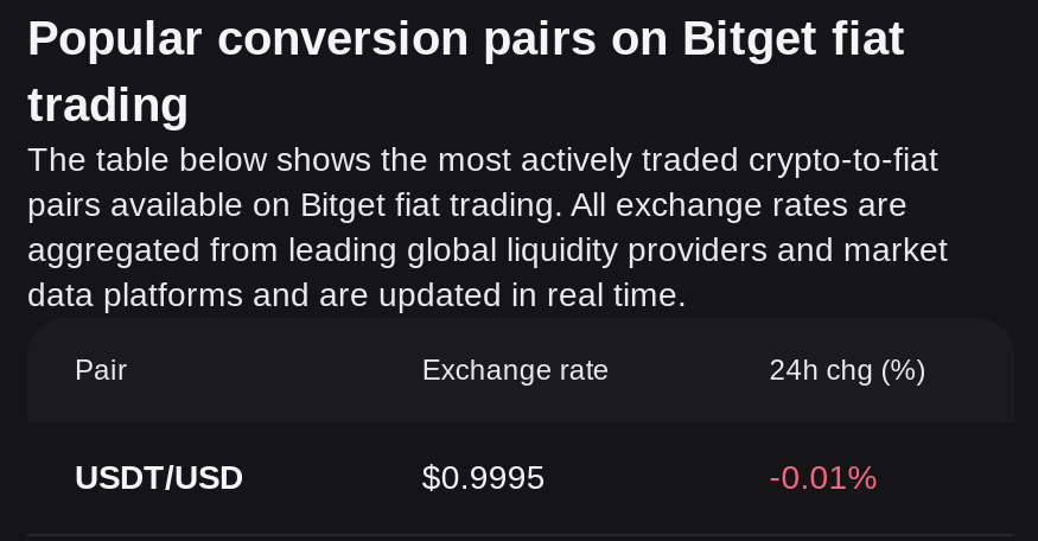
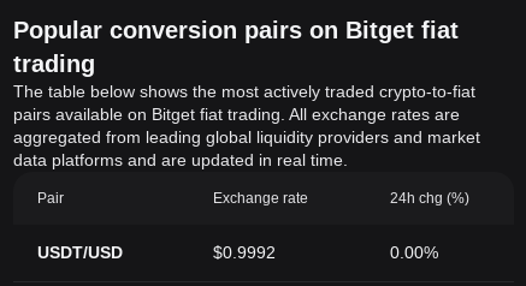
- $0.9995
+ $0.9992

- -0.01%
+ 0.00%
